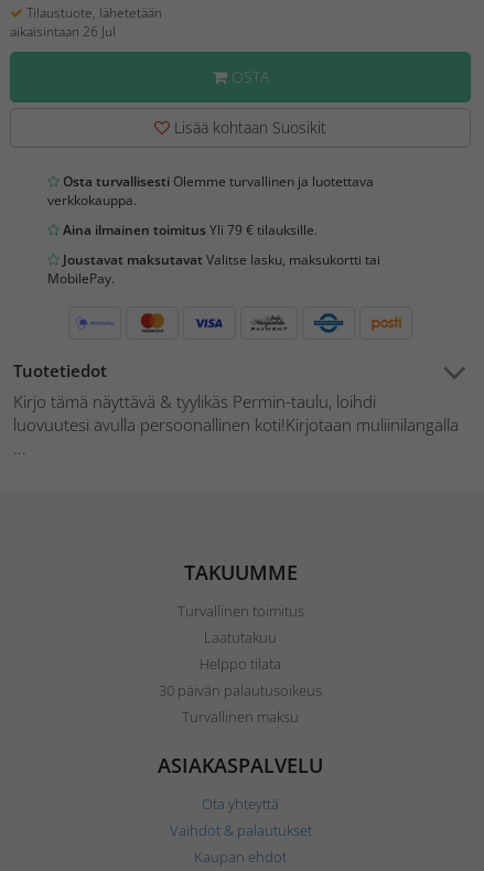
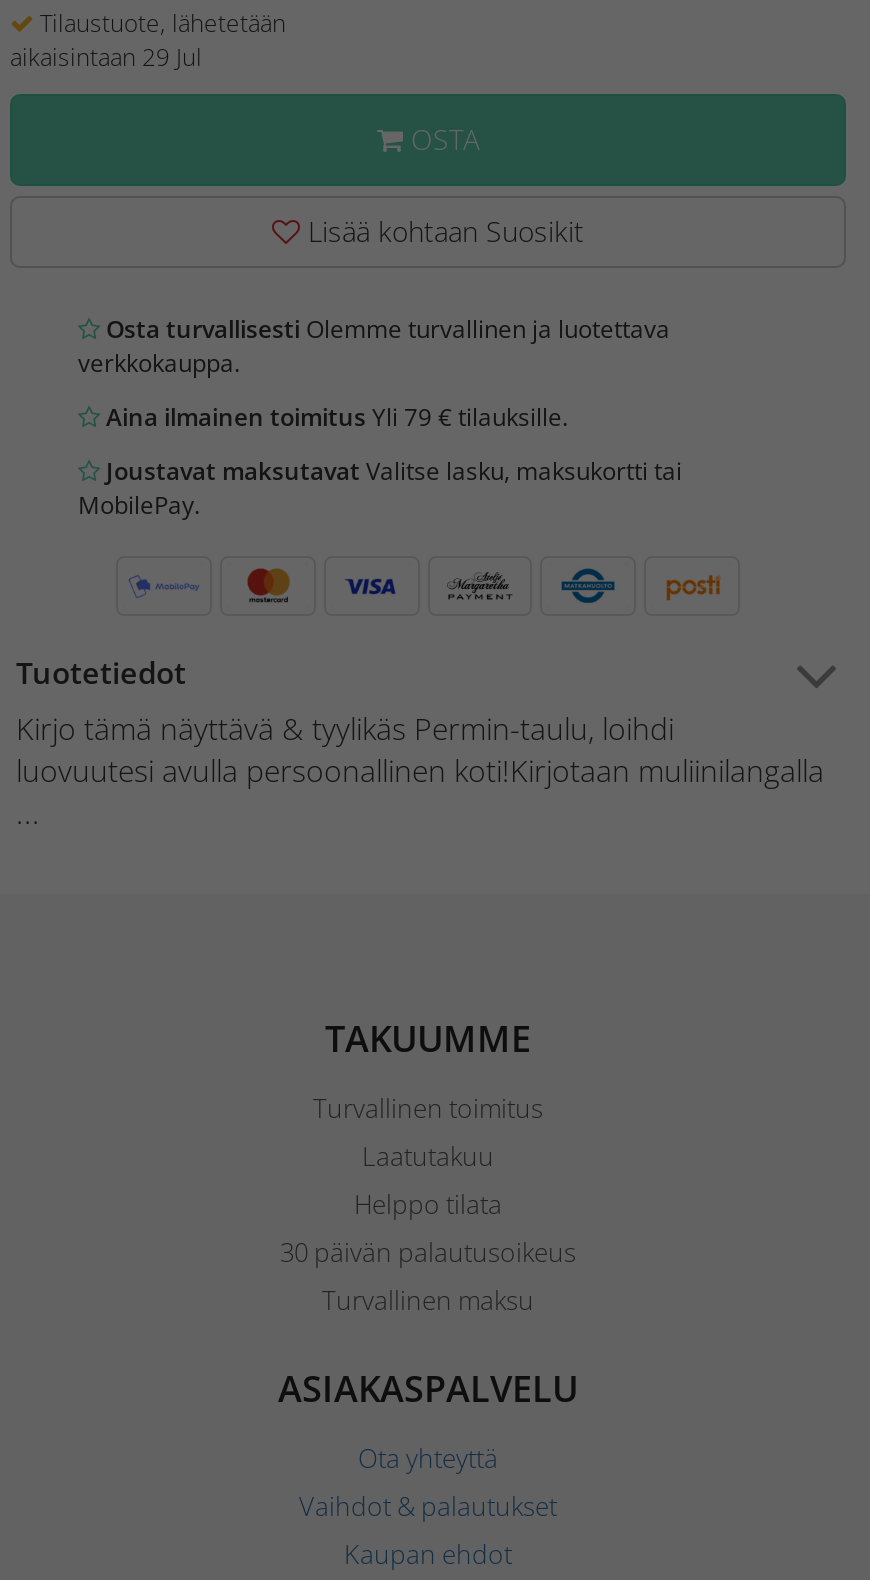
- aikaisintaan 26 Jul
+ aikaisintaan 29 Jul
